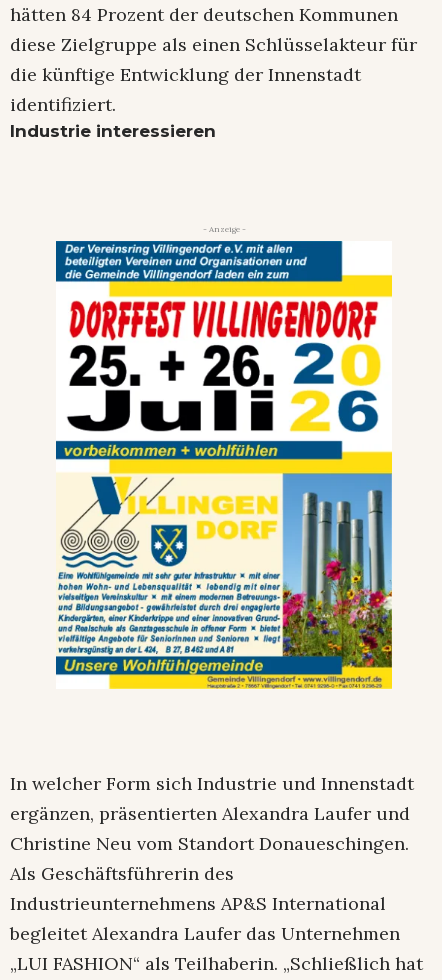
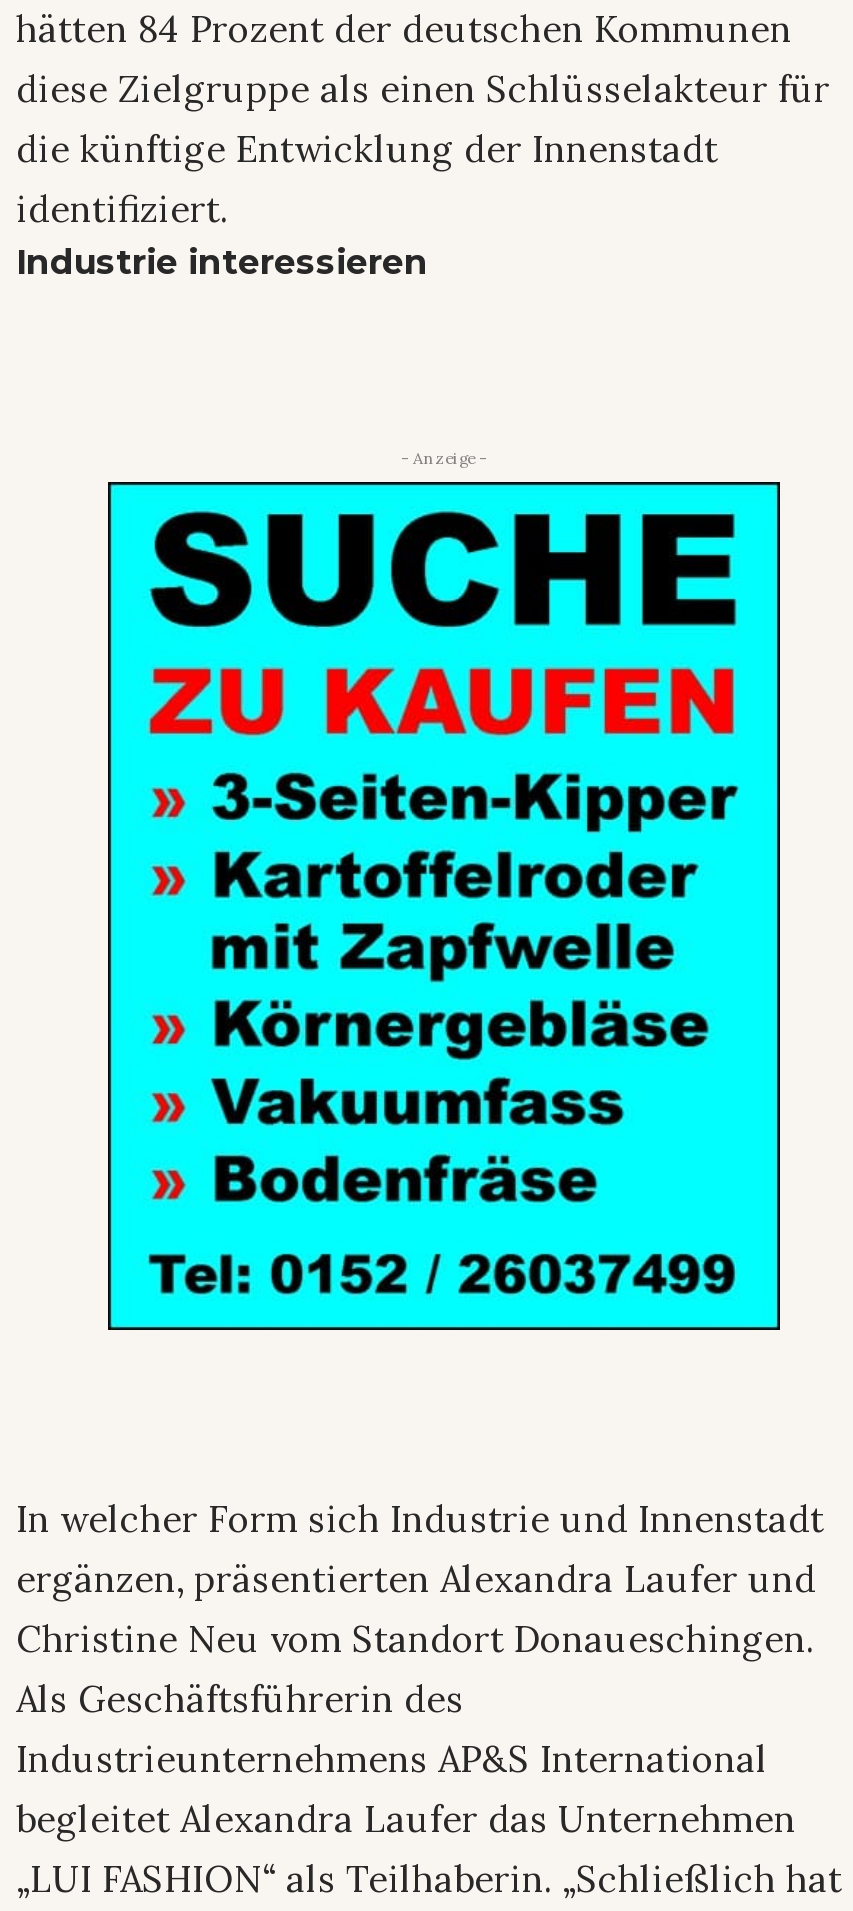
- [image]
+ [image]
